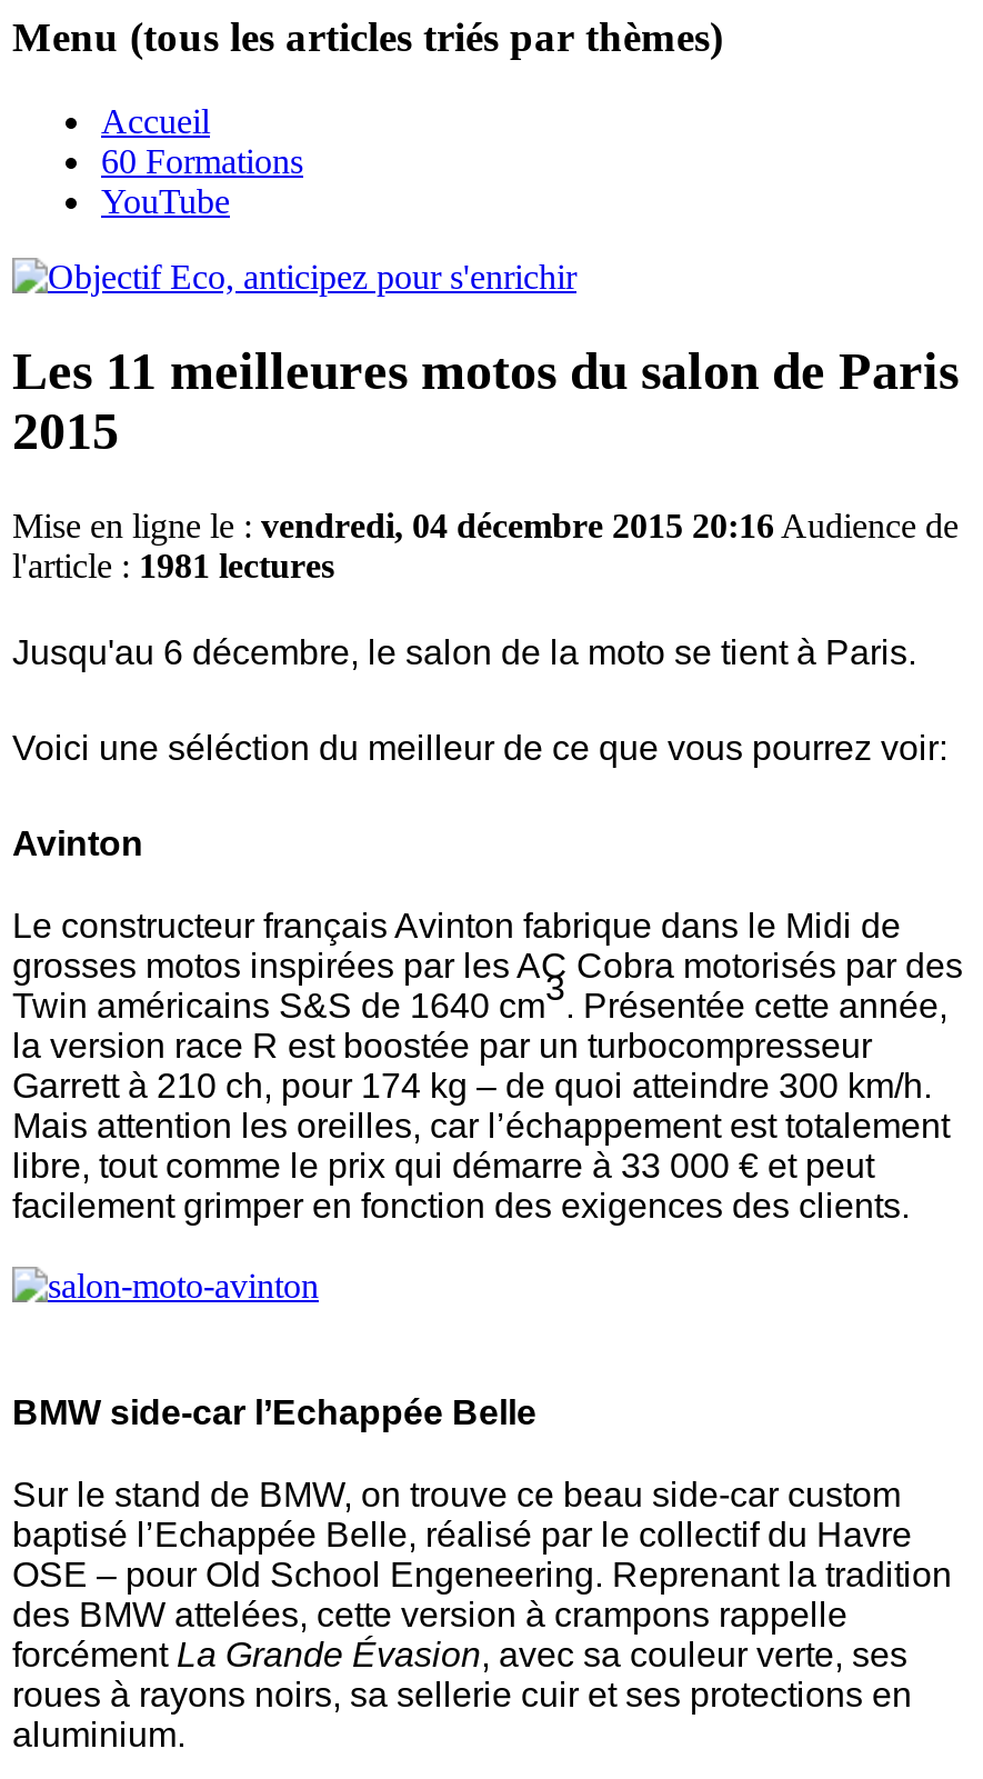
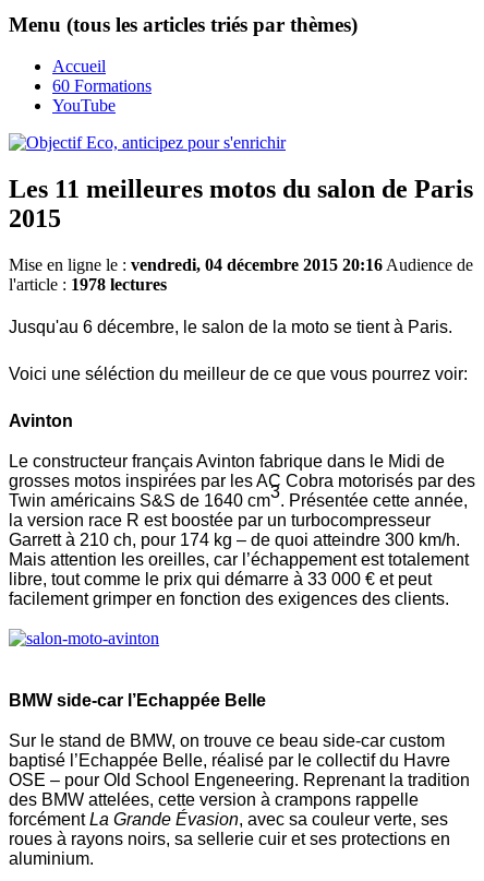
- l'article : 1981 lectures
+ l'article : 1978 lectures
